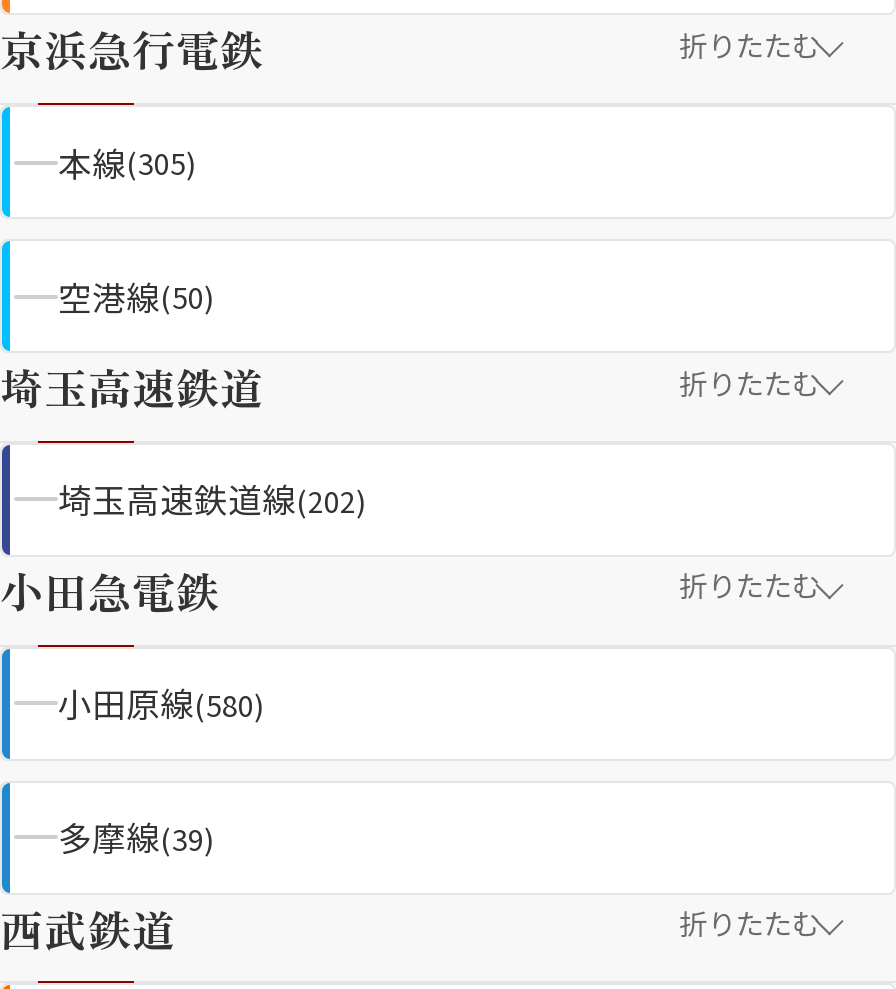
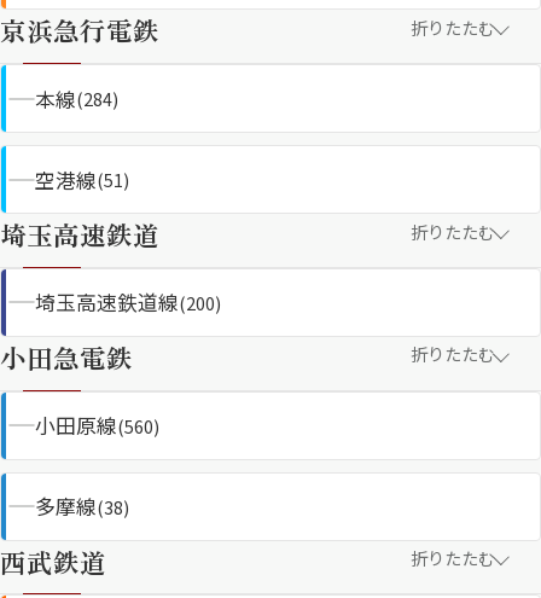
- 本線(305)
+ 本線(284)

- 空港線(50)
+ 空港線(51)

- 埼玉高速鉄道線(202)
+ 埼玉高速鉄道線(200)

- 小田原線(580)
+ 小田原線(560)

- 多摩線(39)
+ 多摩線(38)
